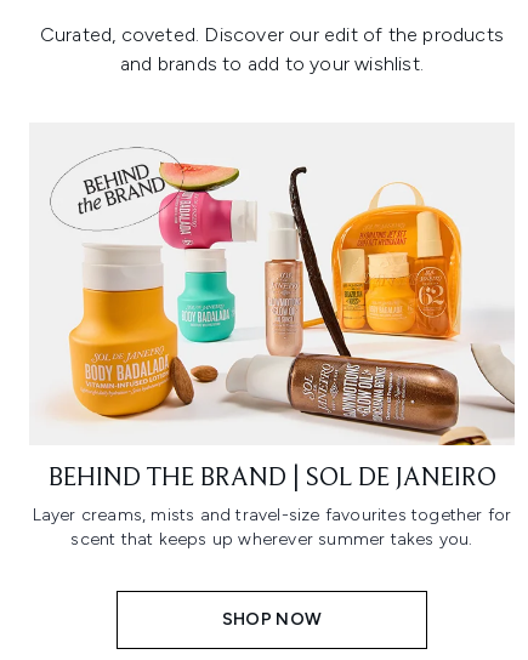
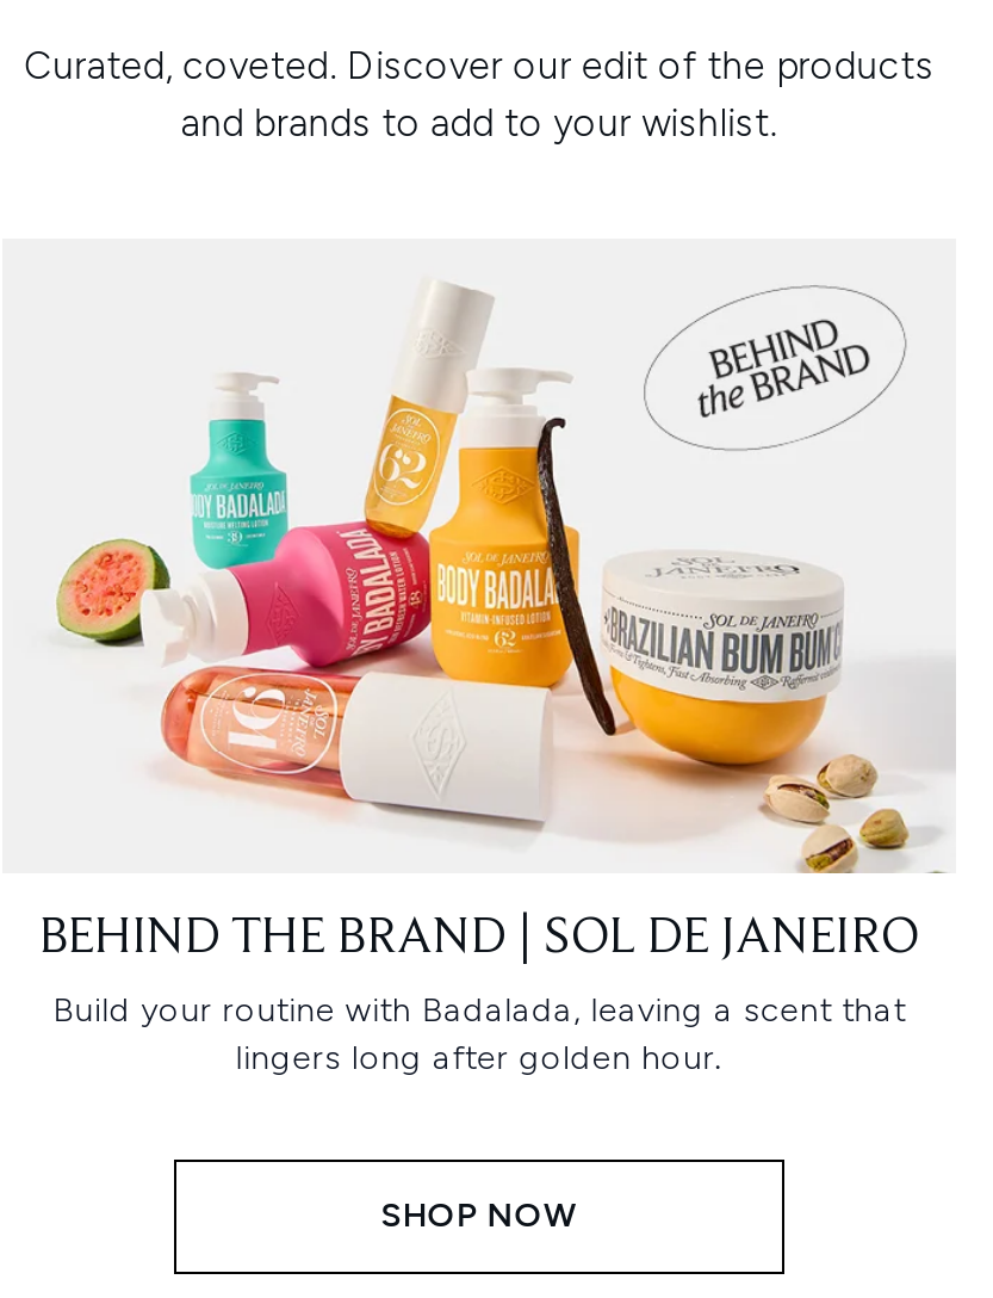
- [image]
+ [image]

- Layer creams, mists and travel-size favourites together for
- scent that keeps up wherever summer takes you.
+ Build your routine with Badalada, leaving a scent that
+ lingers long after golden hour.
